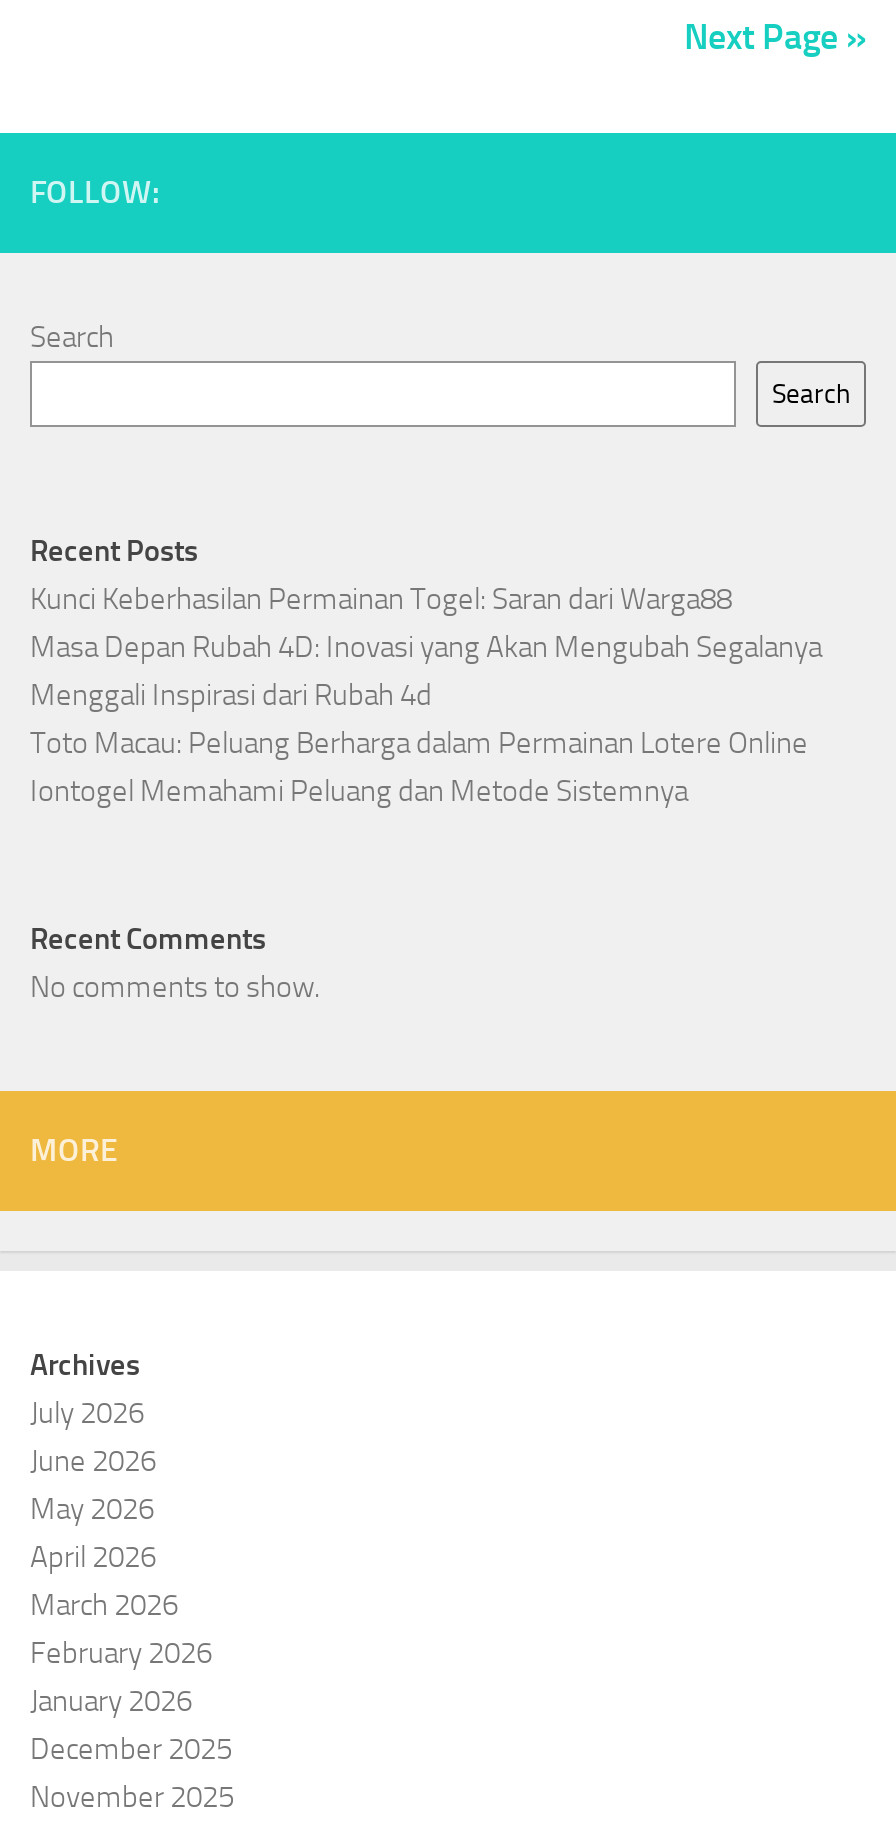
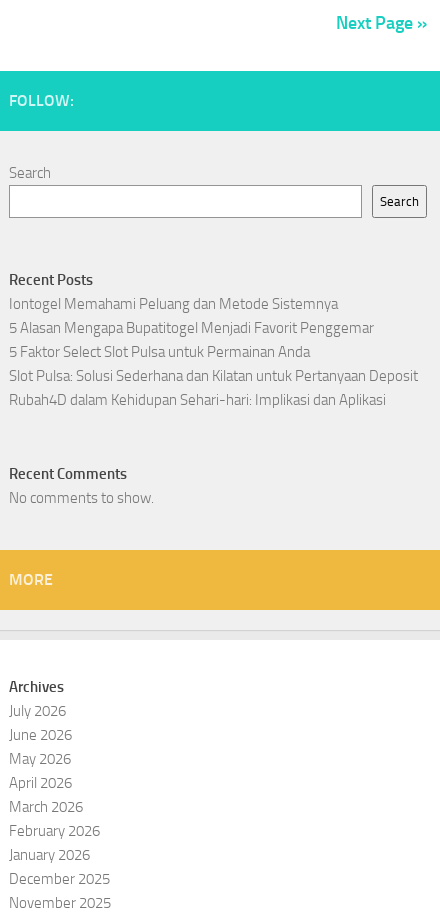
- Kunci Keberhasilan Permainan Togel: Saran dari Warga88
- Masa Depan Rubah 4D: Inovasi yang Akan Mengubah Segalanya
- Menggali Inspirasi dari Rubah 4d
- Toto Macau: Peluang Berharga dalam Permainan Lotere Online

moved up: Iontogel Memahami Peluang dan Metode Sistemnya

+ 5 Alasan Mengapa Bupatitogel Menjadi Favorit Penggemar
+ 5 Faktor Select Slot Pulsa untuk Permainan Anda
+ Slot Pulsa: Solusi Sederhana dan Kilatan untuk Pertanyaan Deposit
+ Rubah4D dalam Kehidupan Sehari-hari: Implikasi dan Aplikasi
